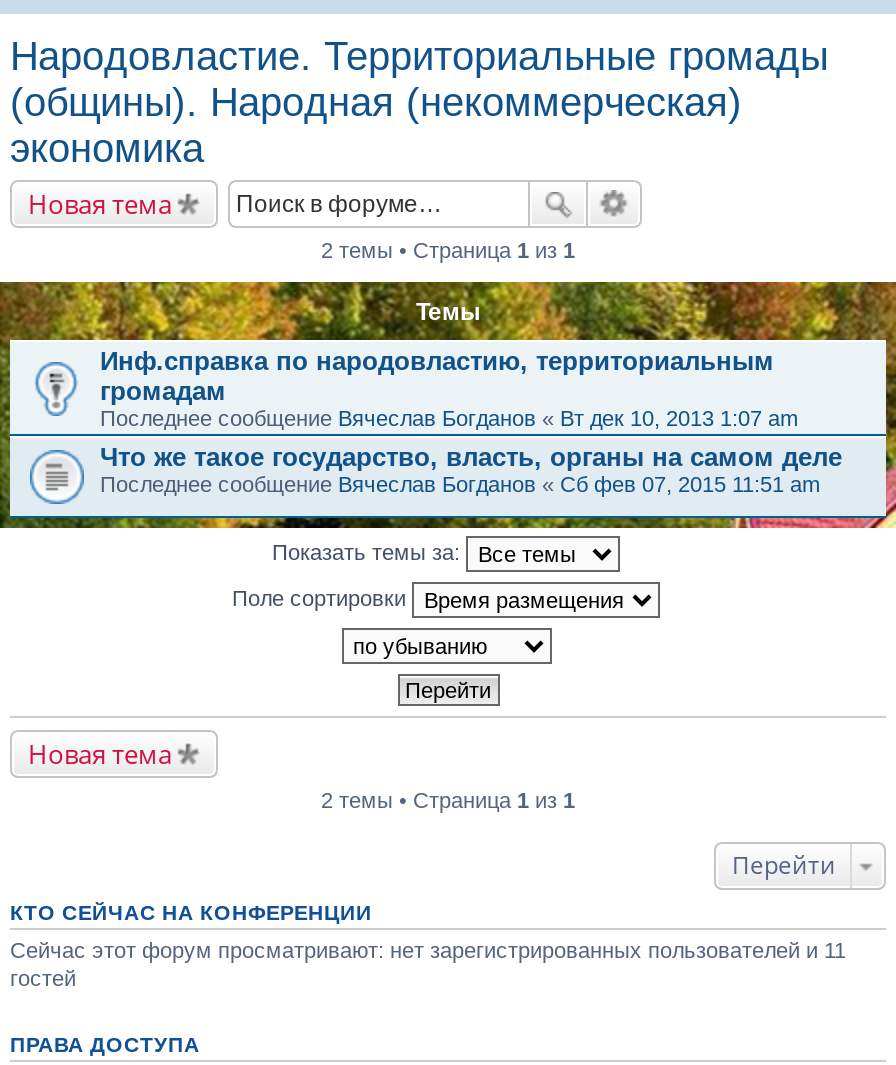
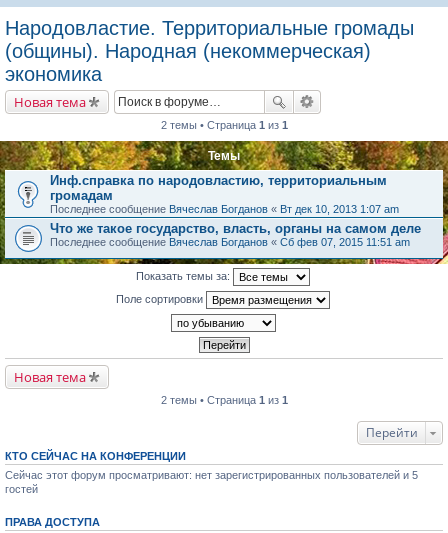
- Сейчас этот форум просматривают: нет зарегистрированных пользователей и 11
+ Сейчас этот форум просматривают: нет зарегистрированных пользователей и 5
